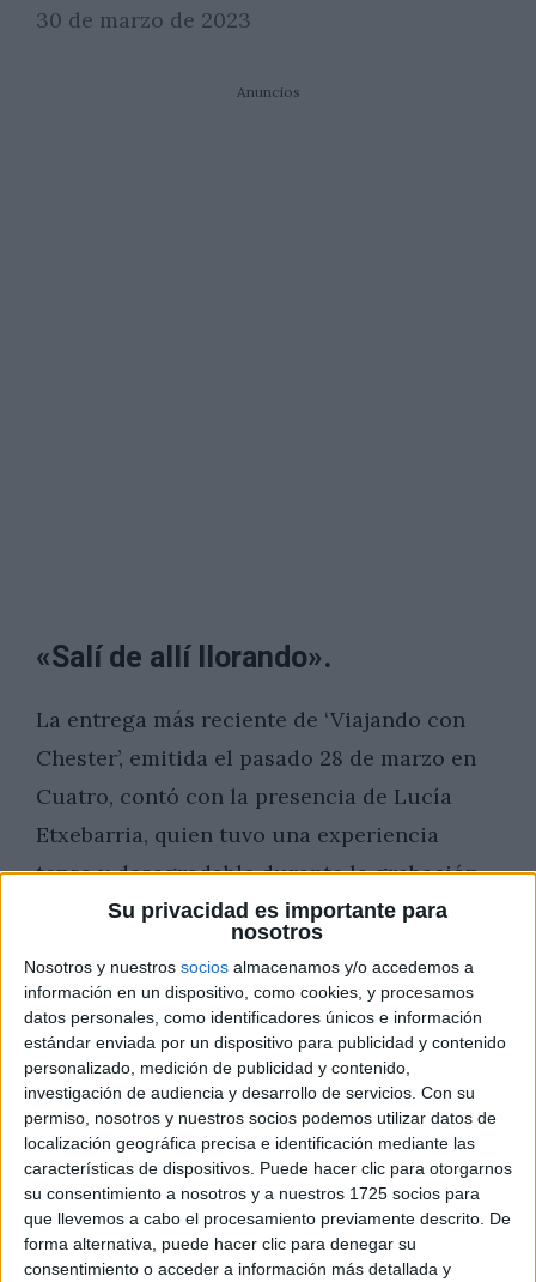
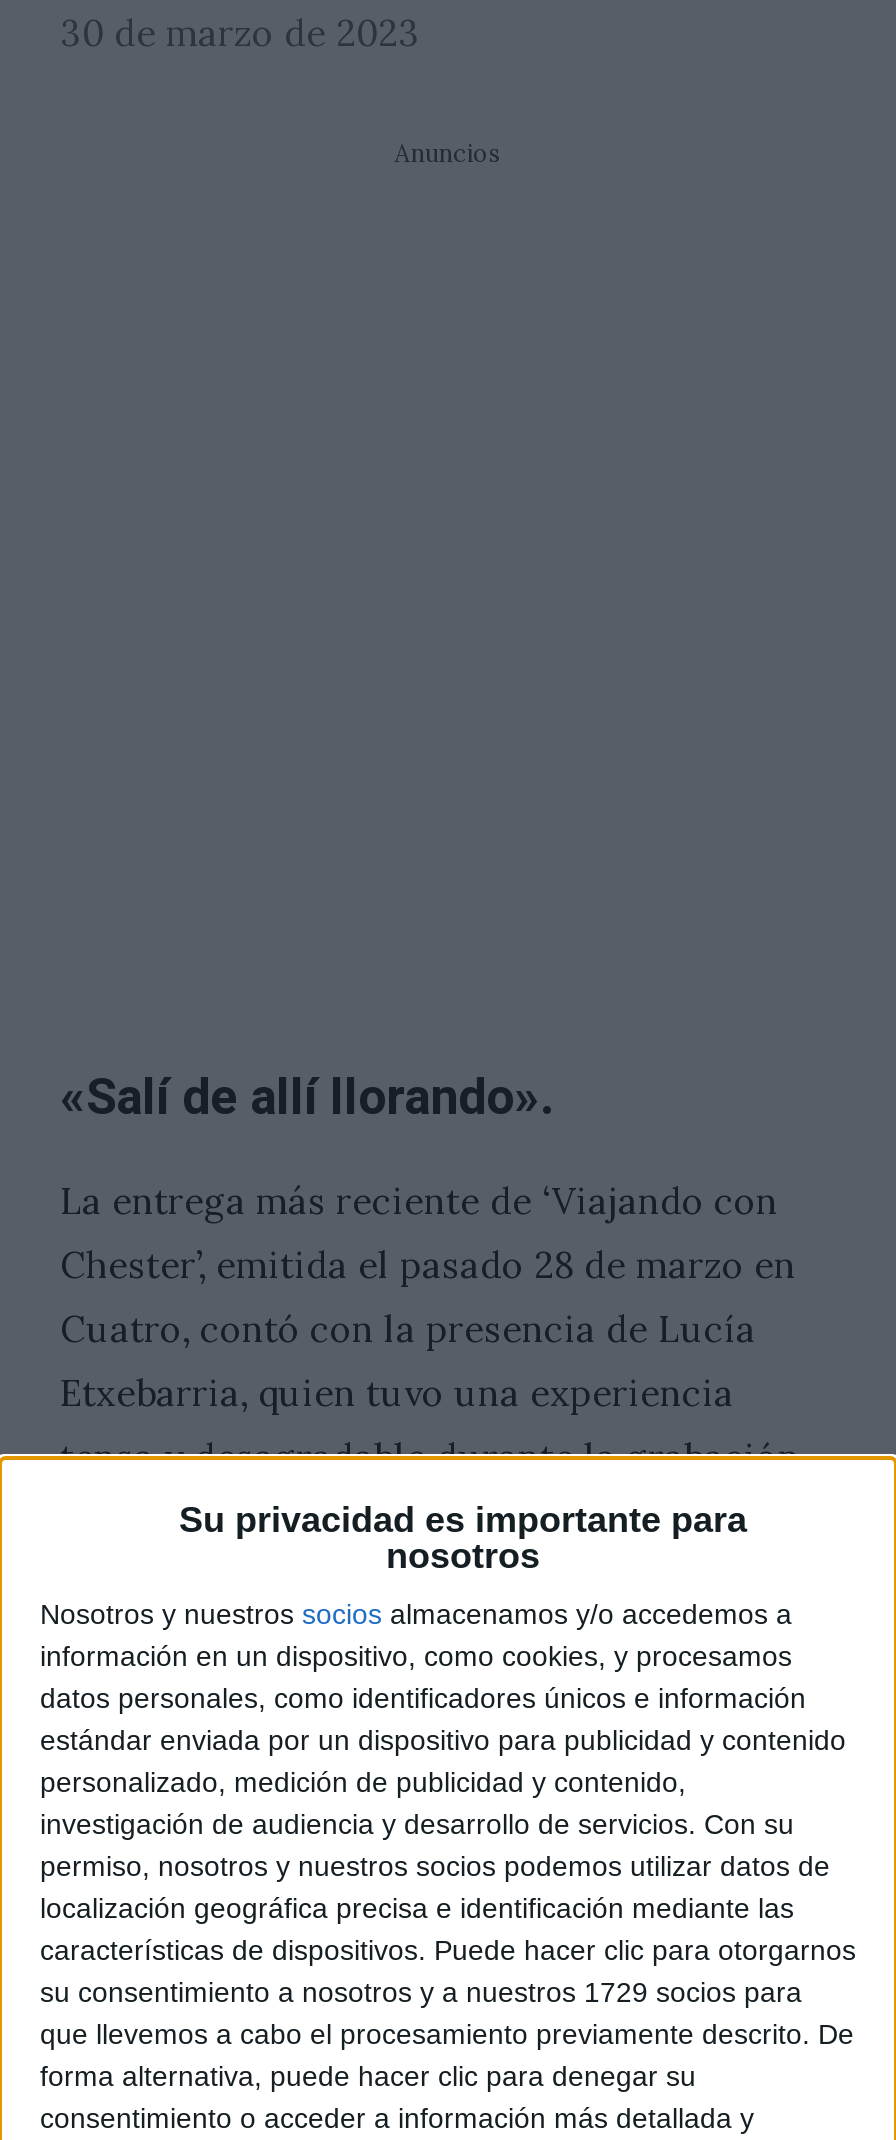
- su consentimiento a nosotros y a nuestros 1725 socios para
+ su consentimiento a nosotros y a nuestros 1729 socios para
